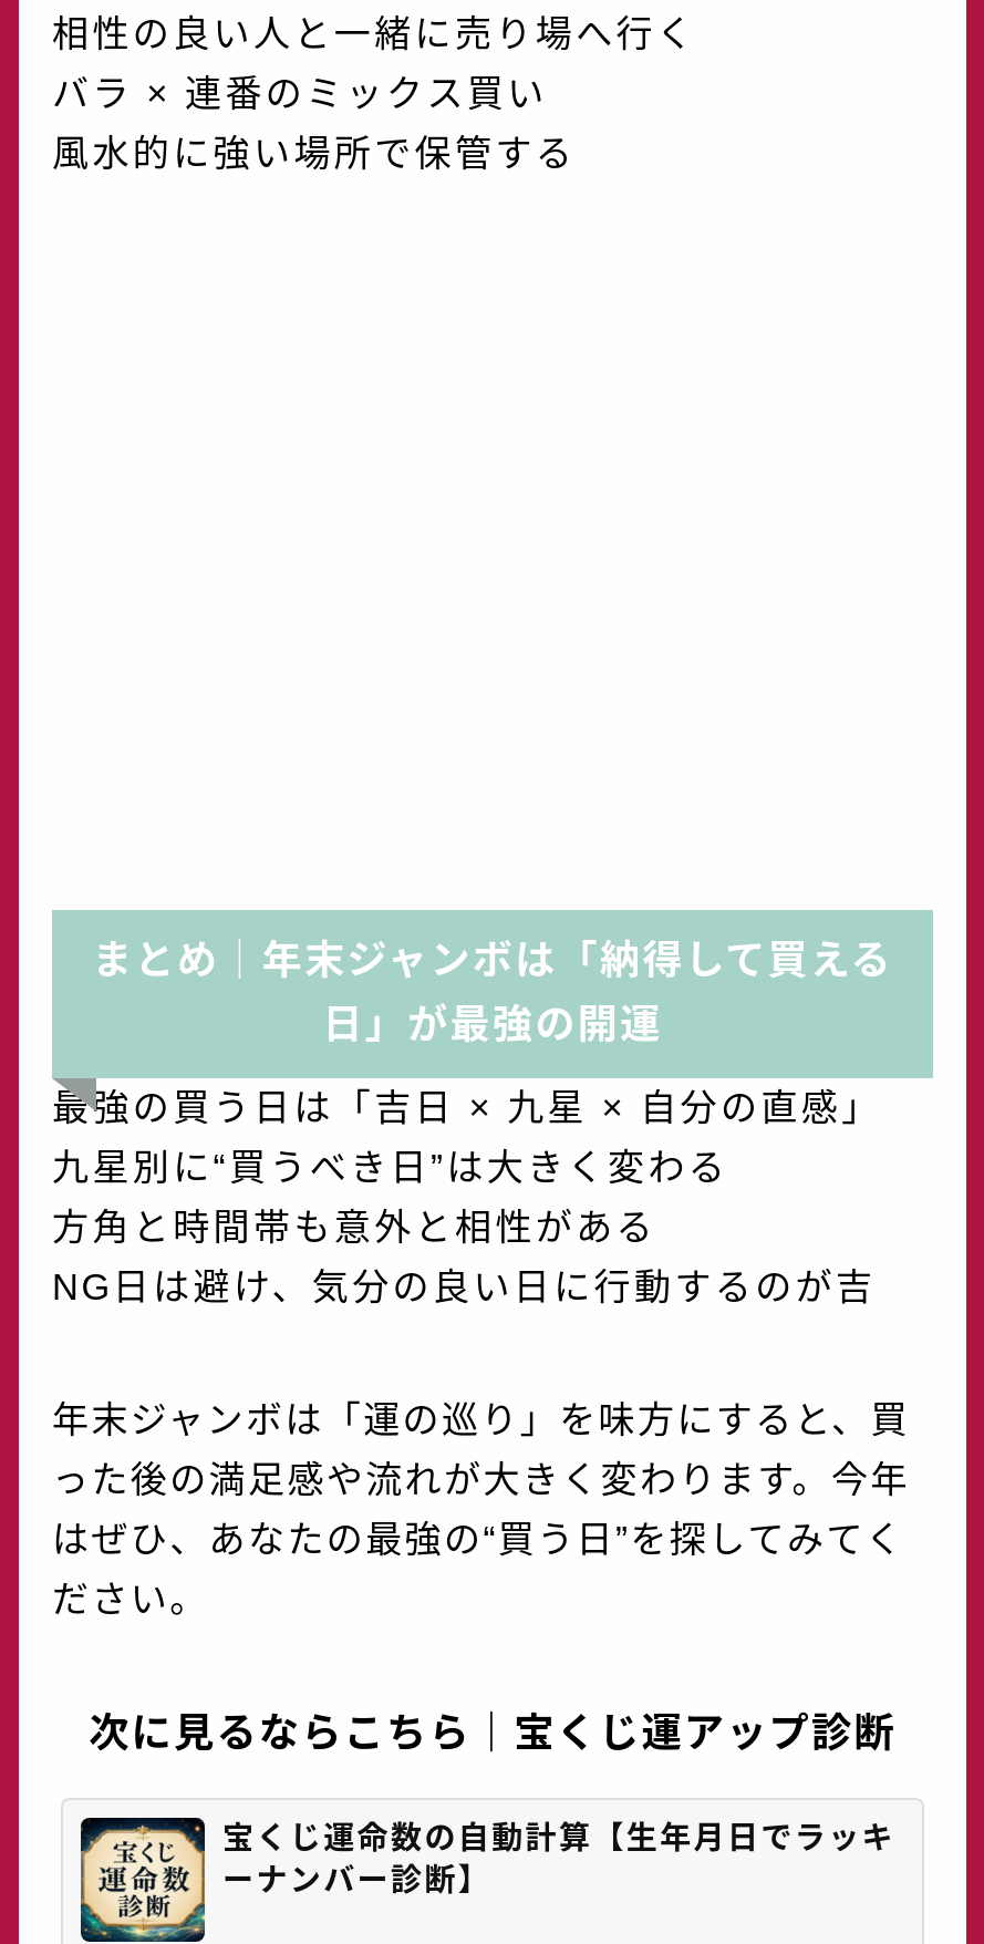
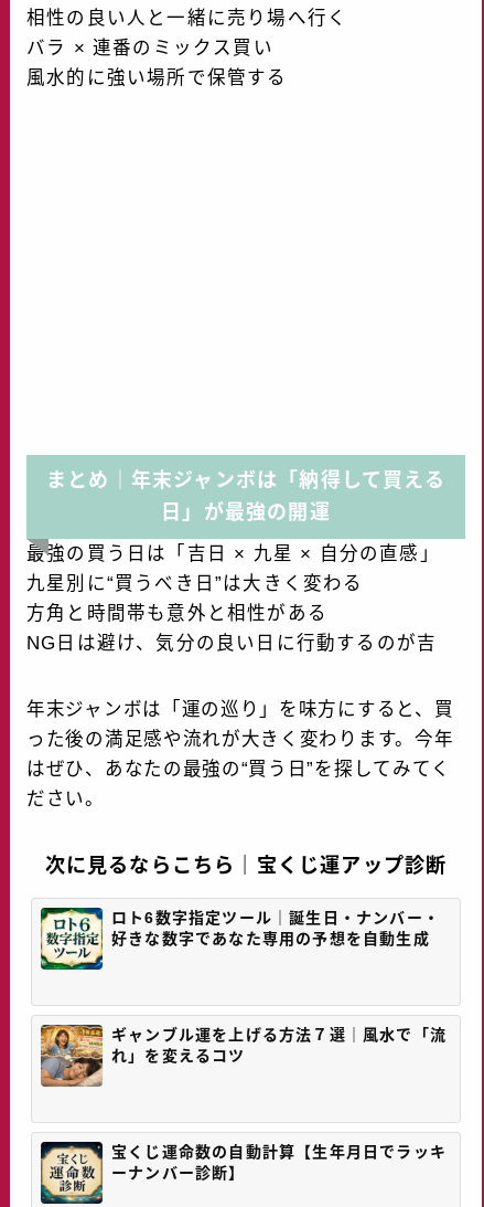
+ [image]
+ ロト6数字指定ツール｜誕生日・ナンバー・
+ 好きな数字であなた専用の予想を自動生成

+ [image]
+ ギャンブル運を上げる方法７選｜風水で「流
+ れ」を変えるコツ
